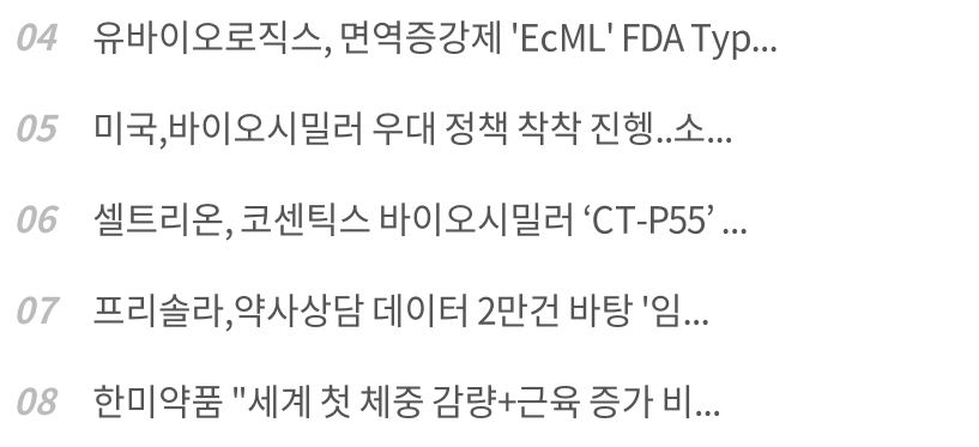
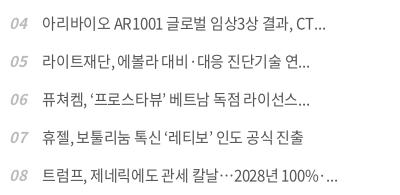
- 유바이오로직스, 면역증강제 'EcML' FDA Typ...
+ 아리바이오 AR1001 글로벌 임상3상 결과, CT...

- 미국,바이오시밀러 우대 정책 착착 진헹..소...
+ 라이트재단, 에볼라 대비·대응 진단기술 연...

- 셀트리온, 코센틱스 바이오시밀러 ‘CT-P55’ ...
+ 퓨쳐켐, ‘프로스타뷰’ 베트남 독점 라이선스...

- 프리솔라,약사상담 데이터 2만건 바탕 '임...
+ 휴젤, 보툴리눔 톡신 ‘레티보’ 인도 공식 진출

- 한미약품 "세계 첫 체중 감량+근육 증가 비...
+ 트럼프, 제네릭에도 관세 칼날…2028년 100%·...
